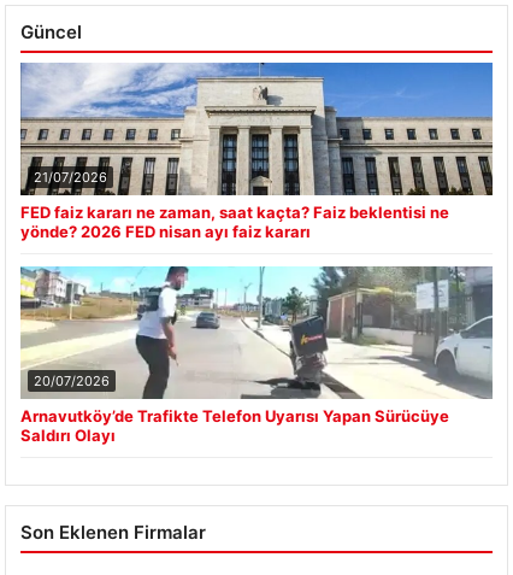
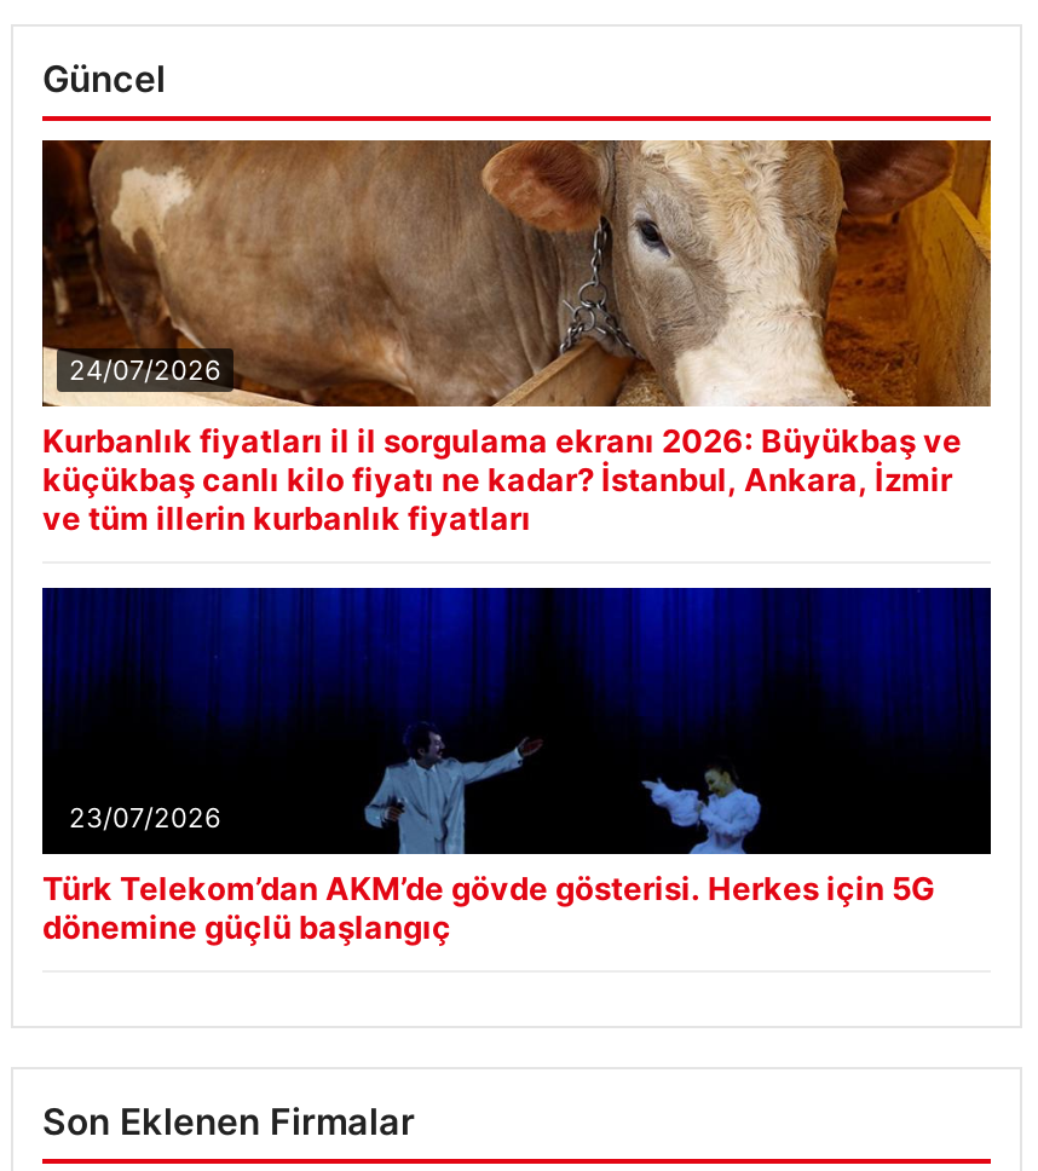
- [image]
- 21/07/2026
+ [image]
+ 24/07/2026

- FED faiz kararı ne zaman, saat kaçta? Faiz beklentisi ne
- yönde? 2026 FED nisan ayı faiz kararı
+ Kurbanlık fiyatları il il sorgulama ekranı 2026: Büyükbaş ve
+ küçükbaş canlı kilo fiyatı ne kadar? İstanbul, Ankara, İzmir
+ ve tüm illerin kurbanlık fiyatları

- [image]
- 20/07/2026
+ [image]
+ 23/07/2026

- Arnavutköy’de Trafikte Telefon Uyarısı Yapan Sürücüye
- Saldırı Olayı
+ Türk Telekom’dan AKM’de gövde gösterisi. Herkes için 5G
+ dönemine güçlü başlangıç
